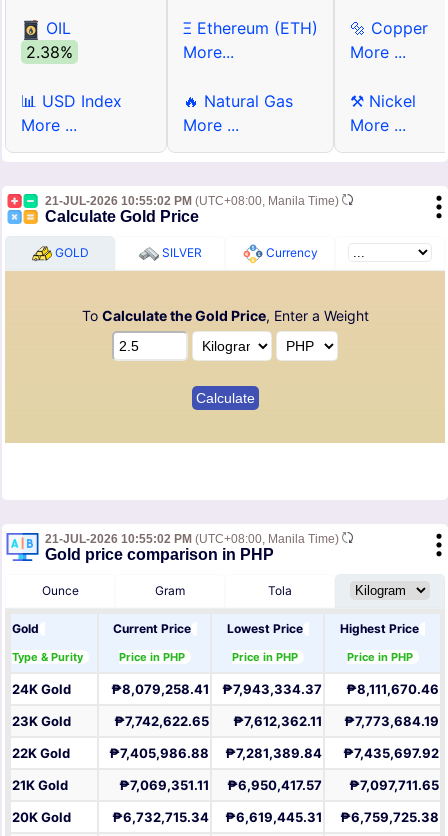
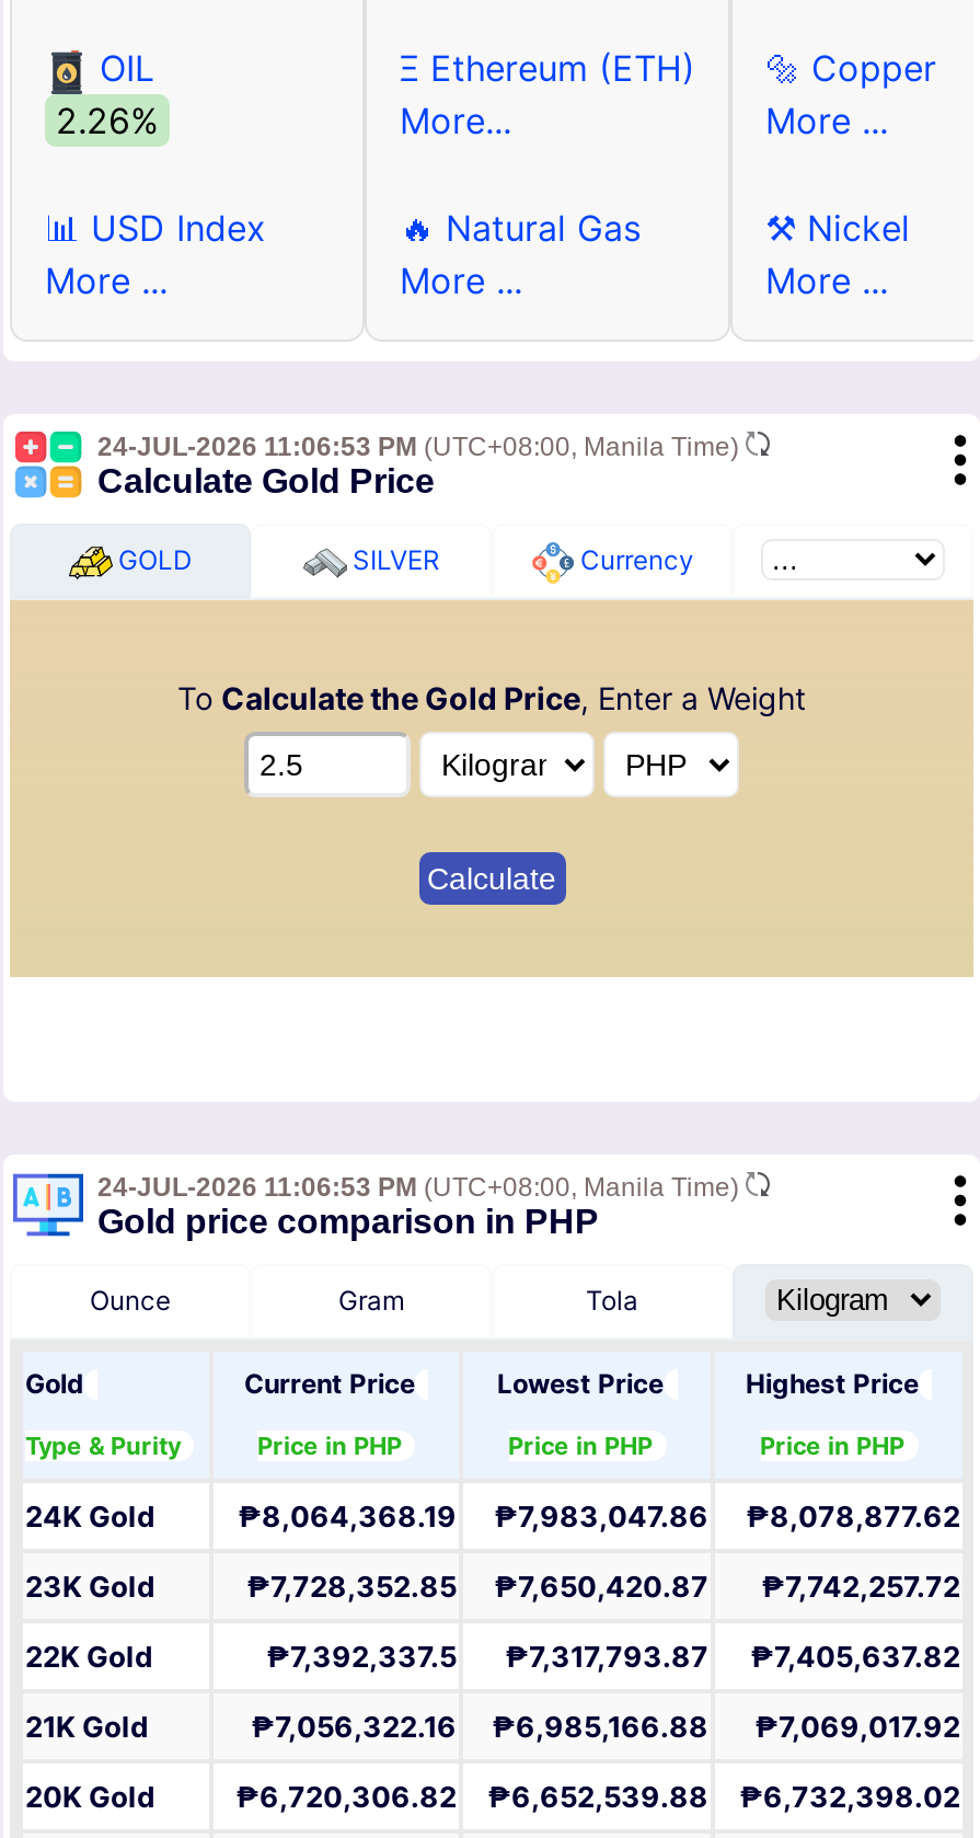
- 2.38%
+ 2.26%

- 21-JUL-2026 10:55:02 PM (UTC+08:00, Manila Time)
+ 24-JUL-2026 11:06:53 PM (UTC+08:00, Manila Time)

- 21-JUL-2026 10:55:02 PM (UTC+08:00, Manila Time)
+ 24-JUL-2026 11:06:53 PM (UTC+08:00, Manila Time)

- ₱8,079,258.41
+ ₱8,064,368.19

- ₱7,943,334.37
+ ₱7,983,047.86

- ₱8,111,670.46
+ ₱8,078,877.62

- ₱7,742,622.65
+ ₱7,728,352.85

- ₱7,612,362.11
+ ₱7,650,420.87

- ₱7,773,684.19
+ ₱7,742,257.72

- ₱7,405,986.88
+ ₱7,392,337.5

- ₱7,281,389.84
+ ₱7,317,793.87

- ₱7,435,697.92
+ ₱7,405,637.82

- ₱7,069,351.11
+ ₱7,056,322.16

- ₱6,950,417.57
+ ₱6,985,166.88

- ₱7,097,711.65
+ ₱7,069,017.92

- ₱6,732,715.34
+ ₱6,720,306.82

- ₱6,619,445.31
+ ₱6,652,539.88

- ₱6,759,725.38
+ ₱6,732,398.02
